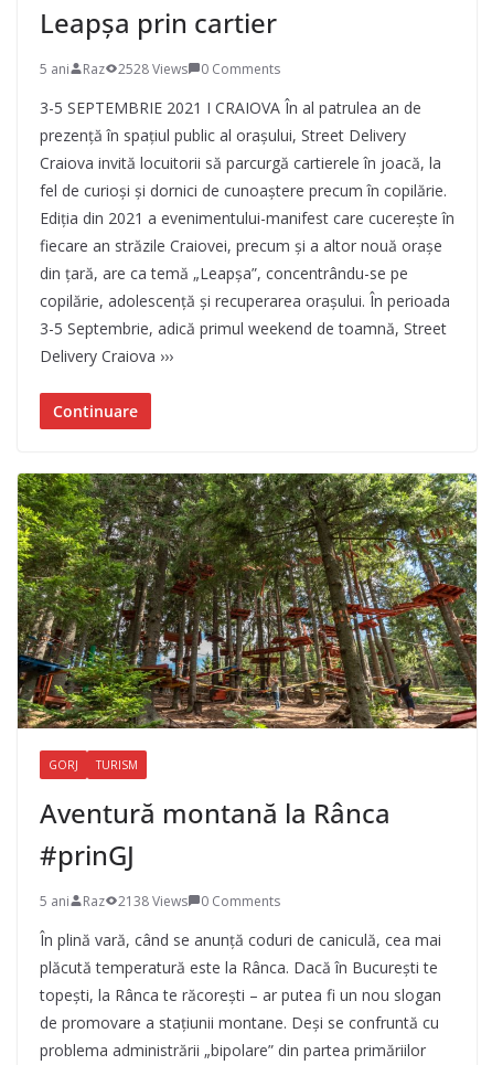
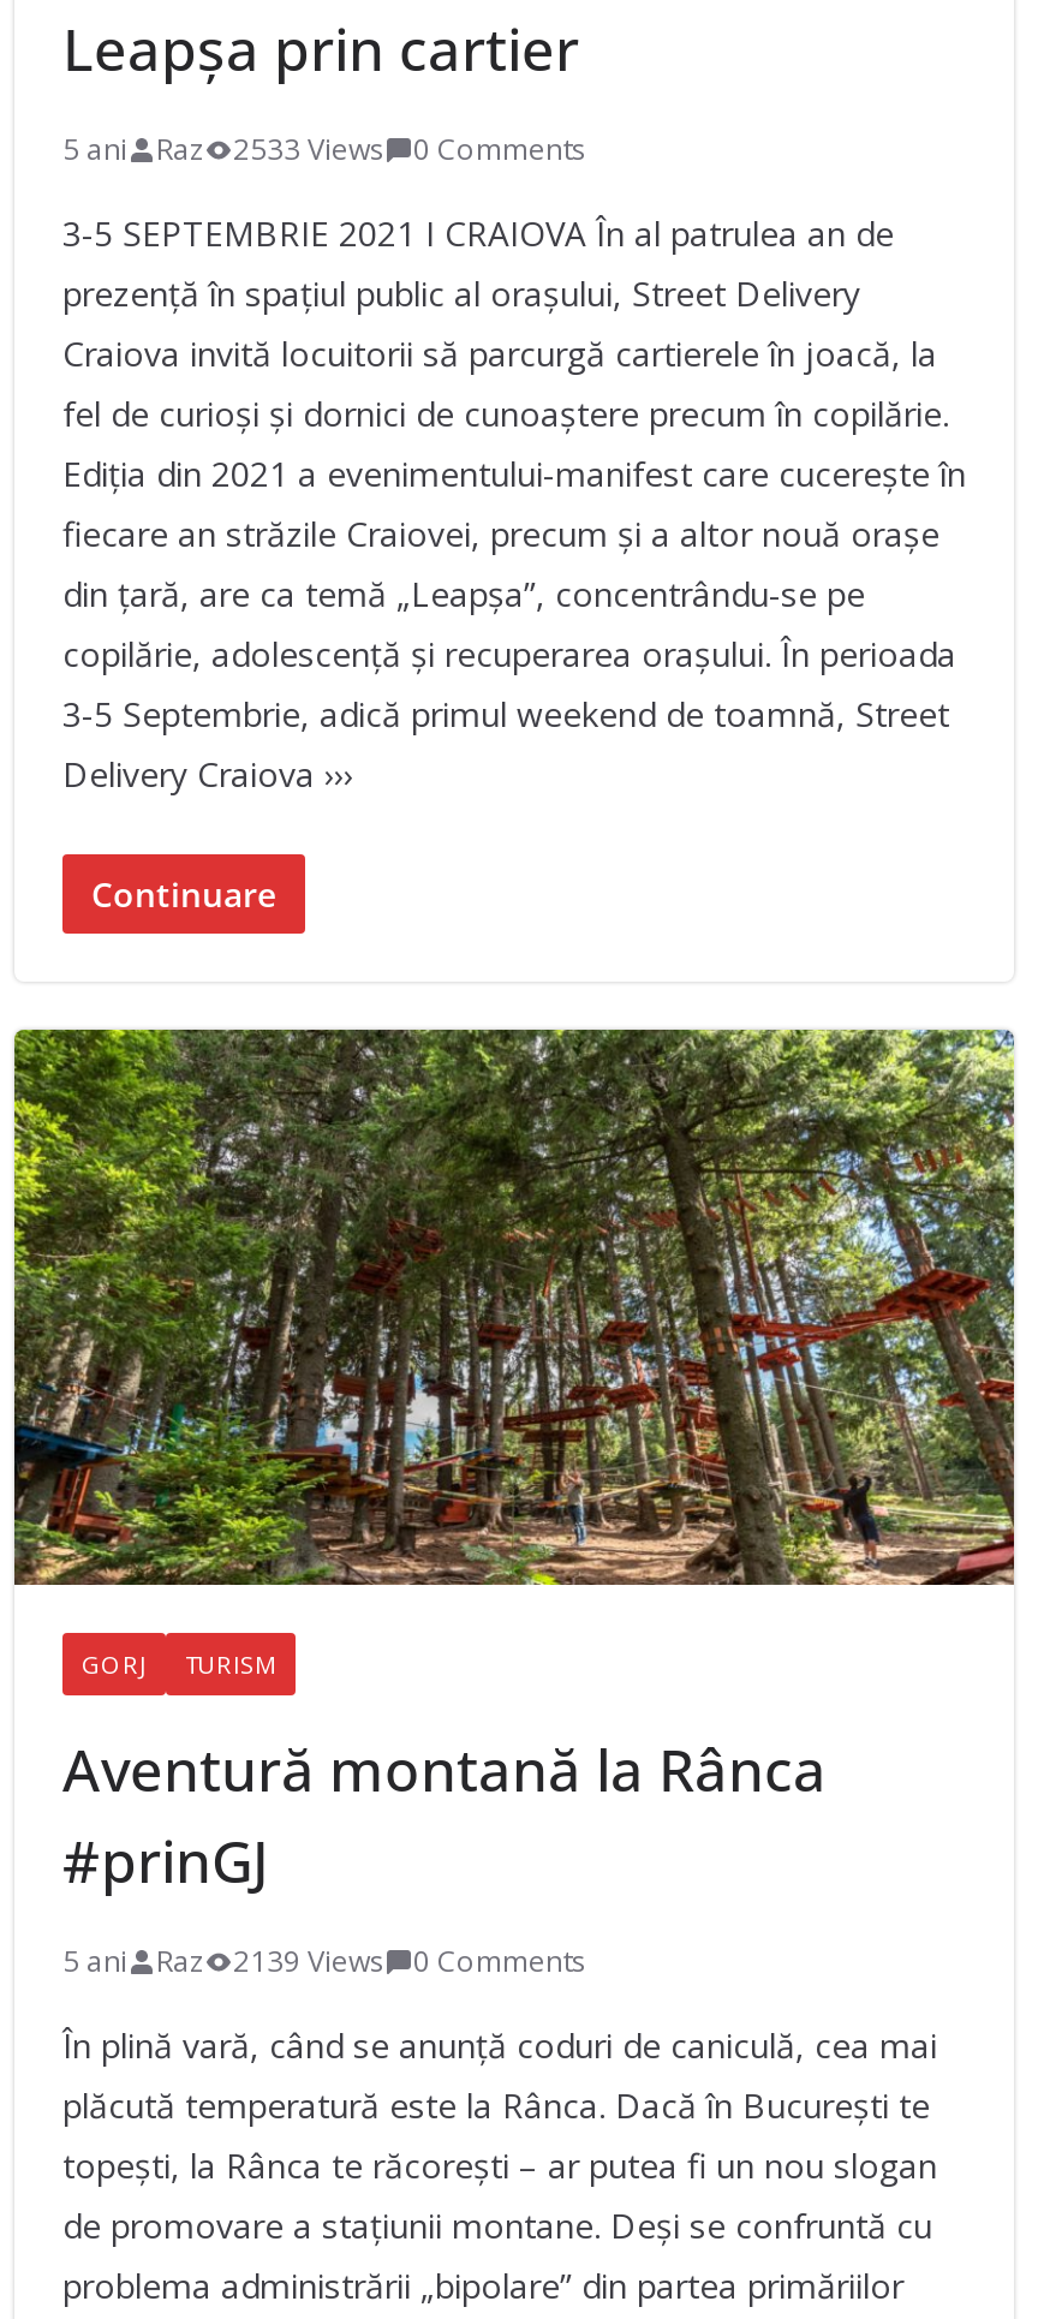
- 5 ani Raz 2528 Views 0 Comments
+ 5 ani Raz 2533 Views 0 Comments

- 5 ani Raz 2138 Views 0 Comments
+ 5 ani Raz 2139 Views 0 Comments
